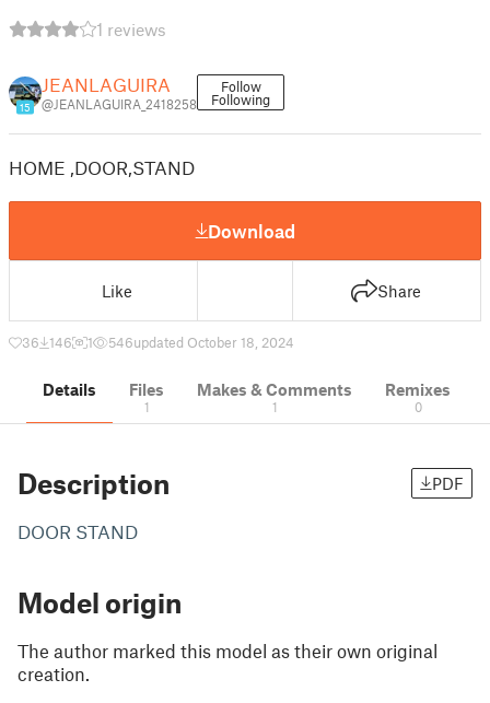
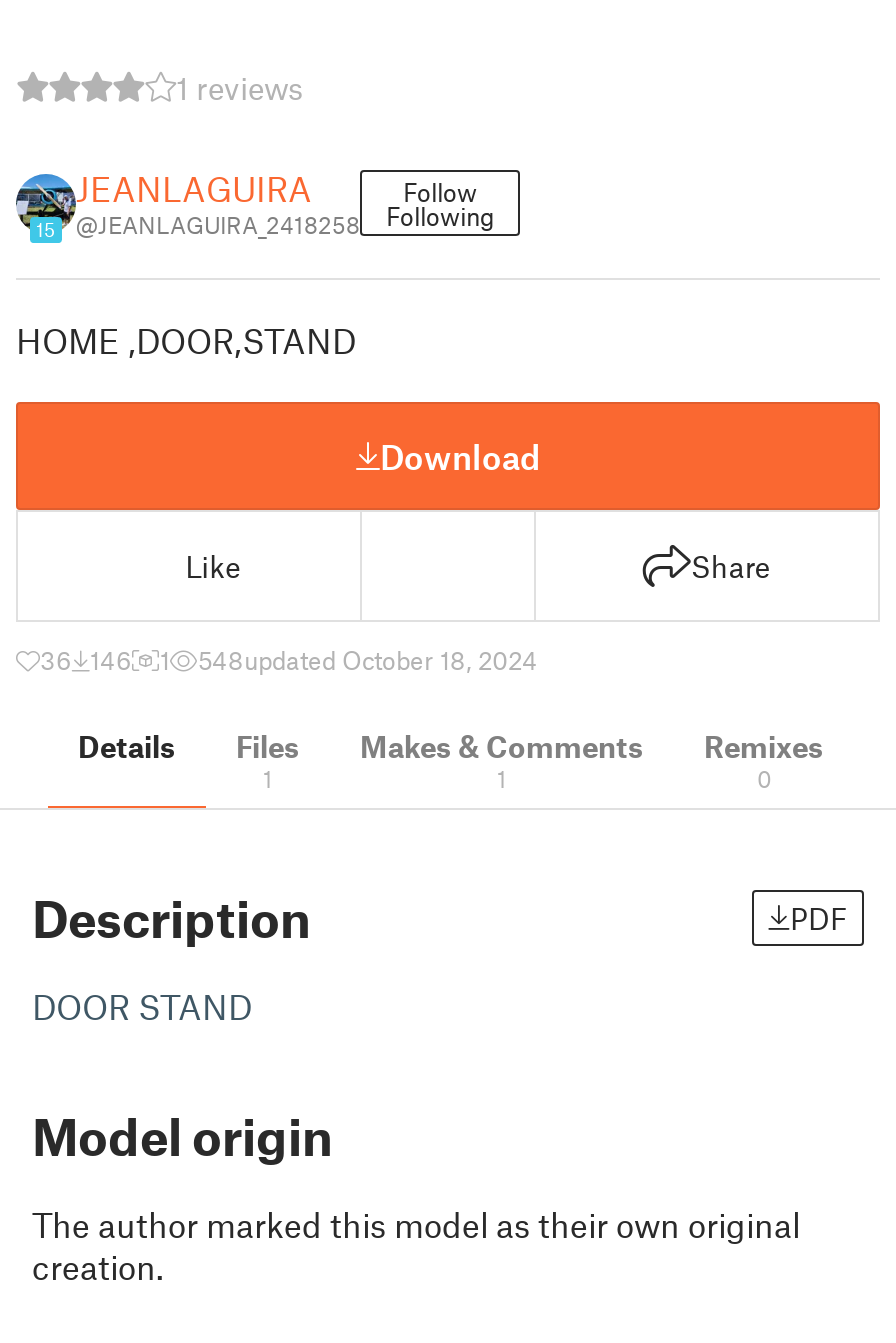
- 546updated October 18, 2024
+ 548updated October 18, 2024
